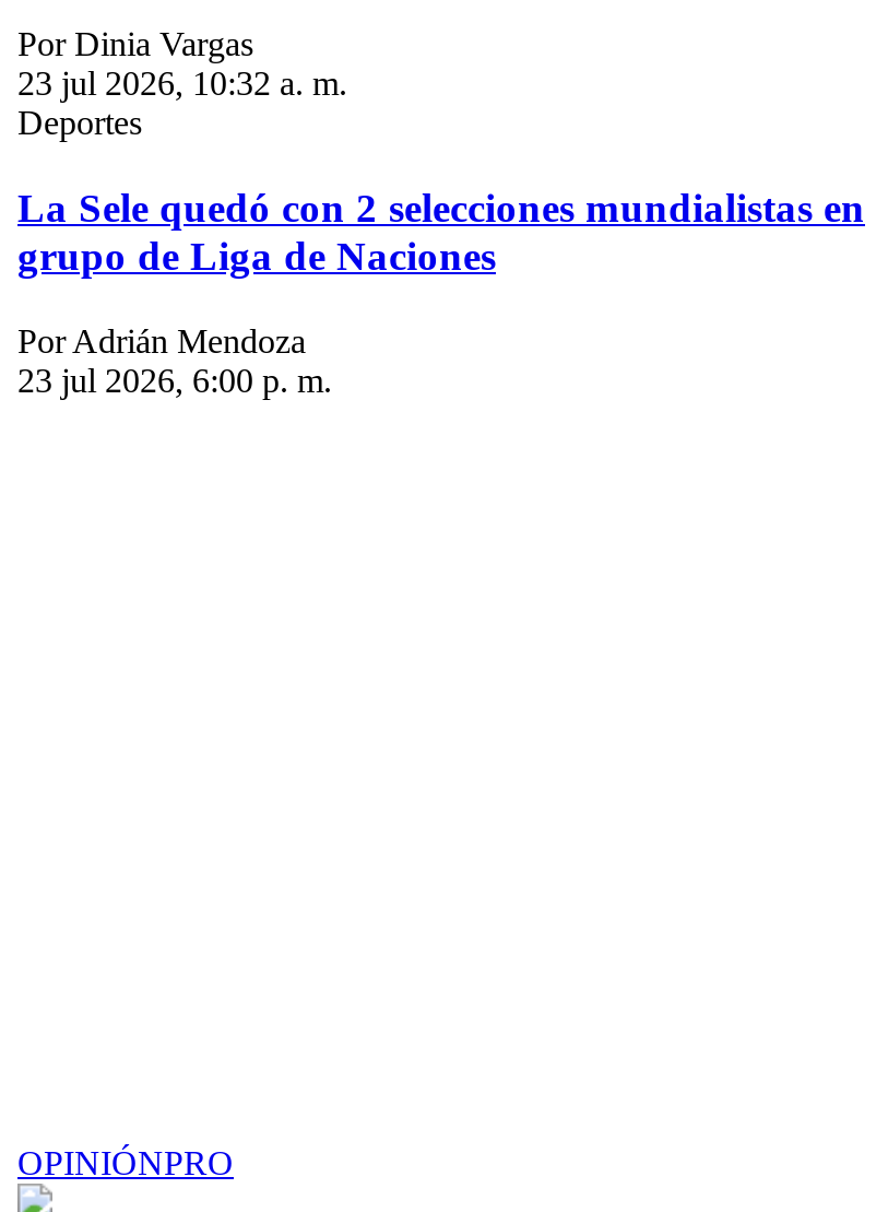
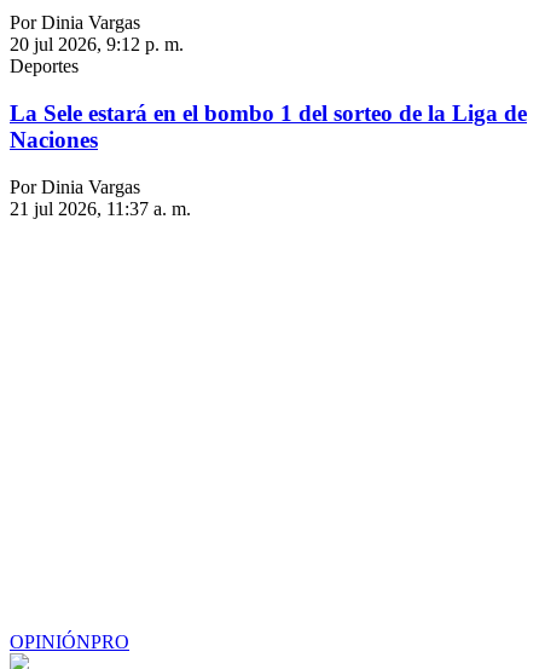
- 23 jul 2026, 10:32 a. m.
+ 20 jul 2026, 9:12 p. m.

- La Sele quedó con 2 selecciones mundialistas en
- grupo de Liga de Naciones
+ La Sele estará en el bombo 1 del sorteo de la Liga de
+ Naciones

- Por Adrián Mendoza
- 23 jul 2026, 6:00 p. m.
+ Por Dinia Vargas
+ 21 jul 2026, 11:37 a. m.
